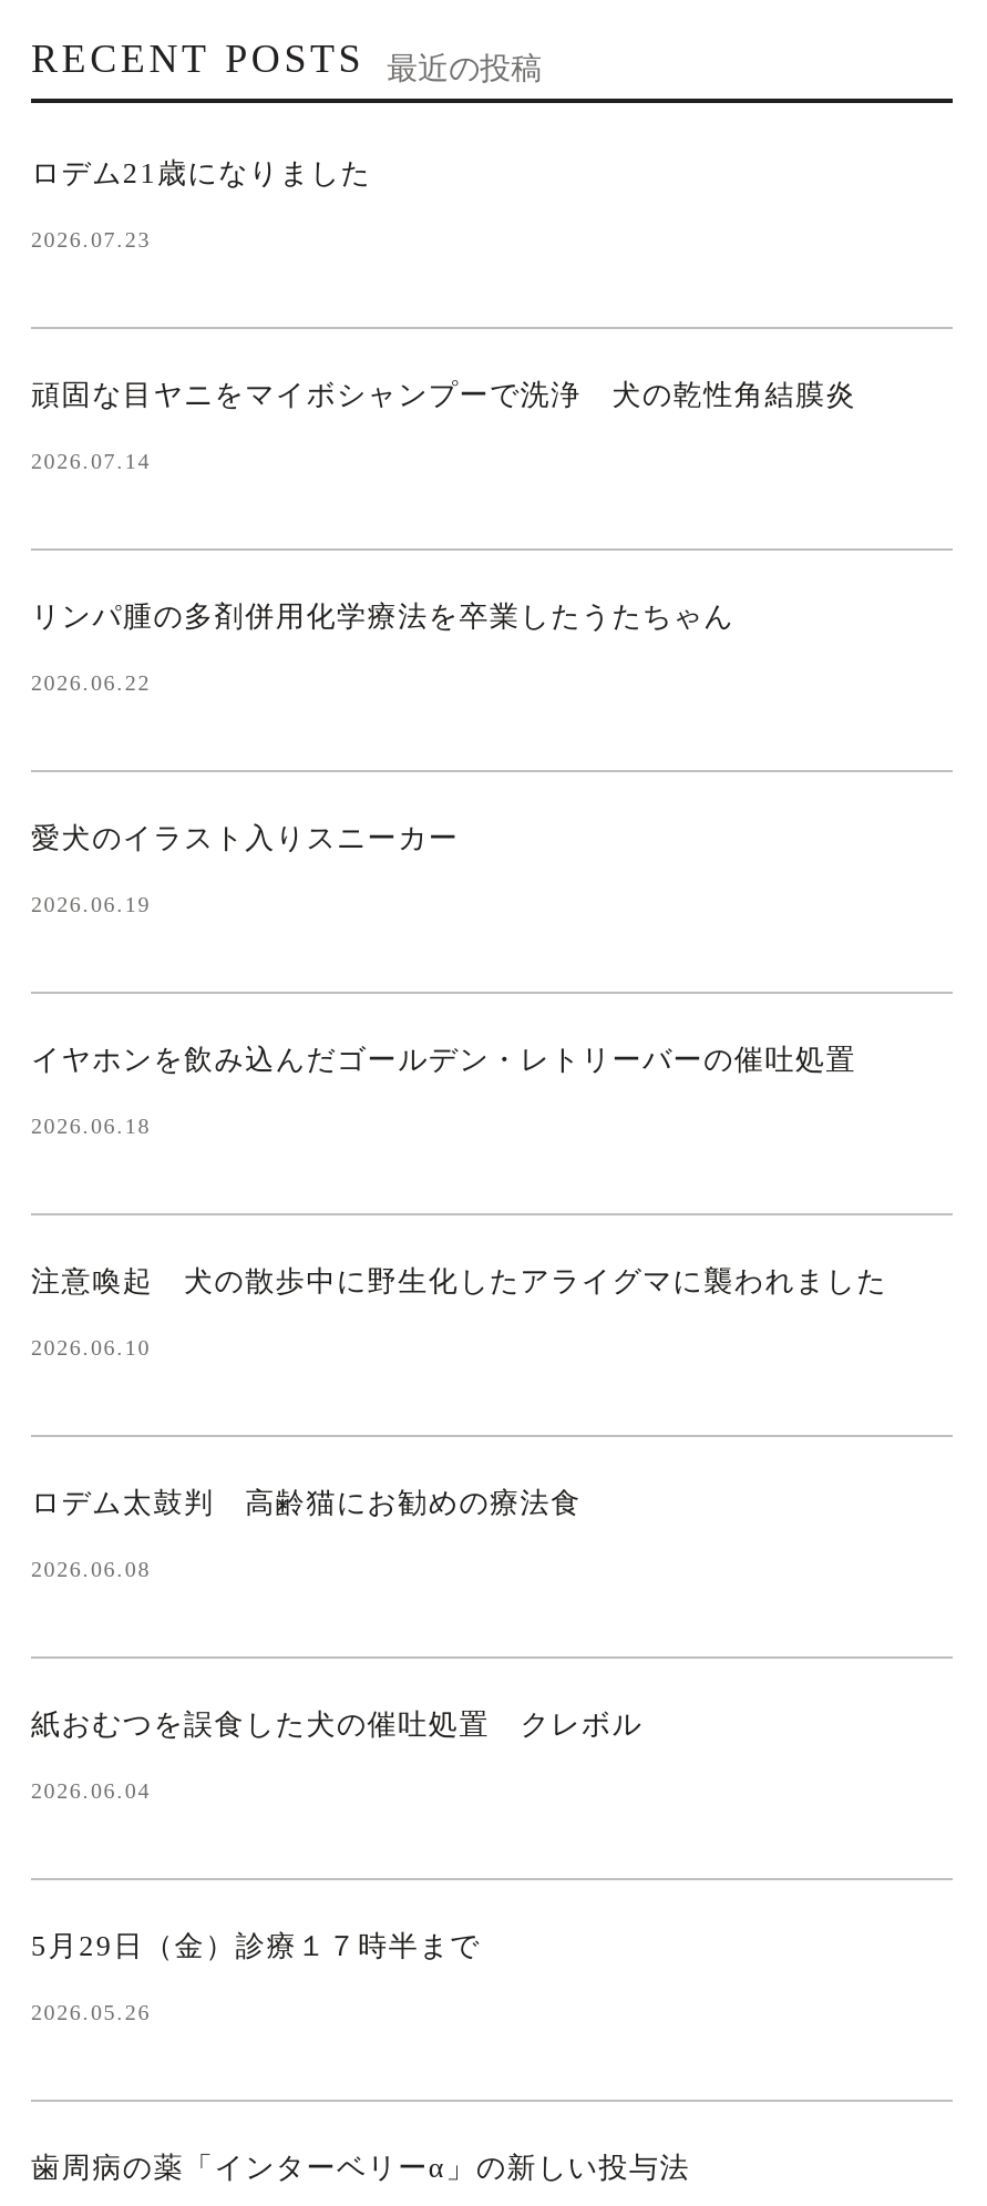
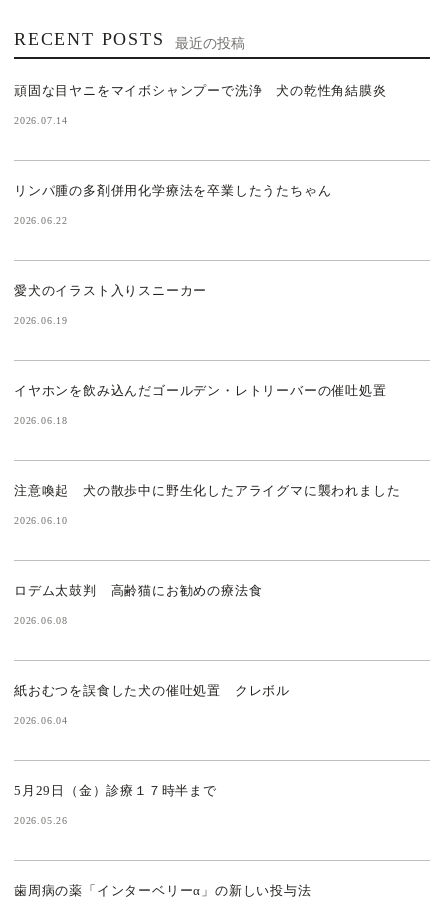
- ロデム21歳になりました
- 2026.07.23
